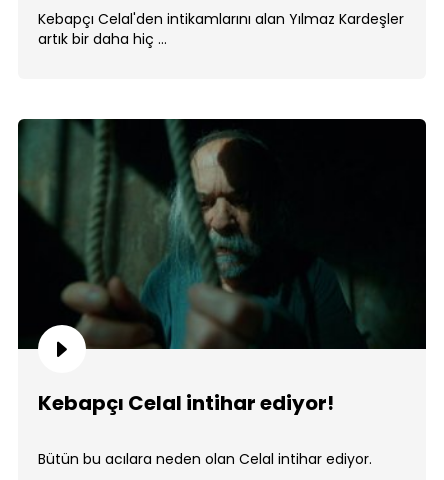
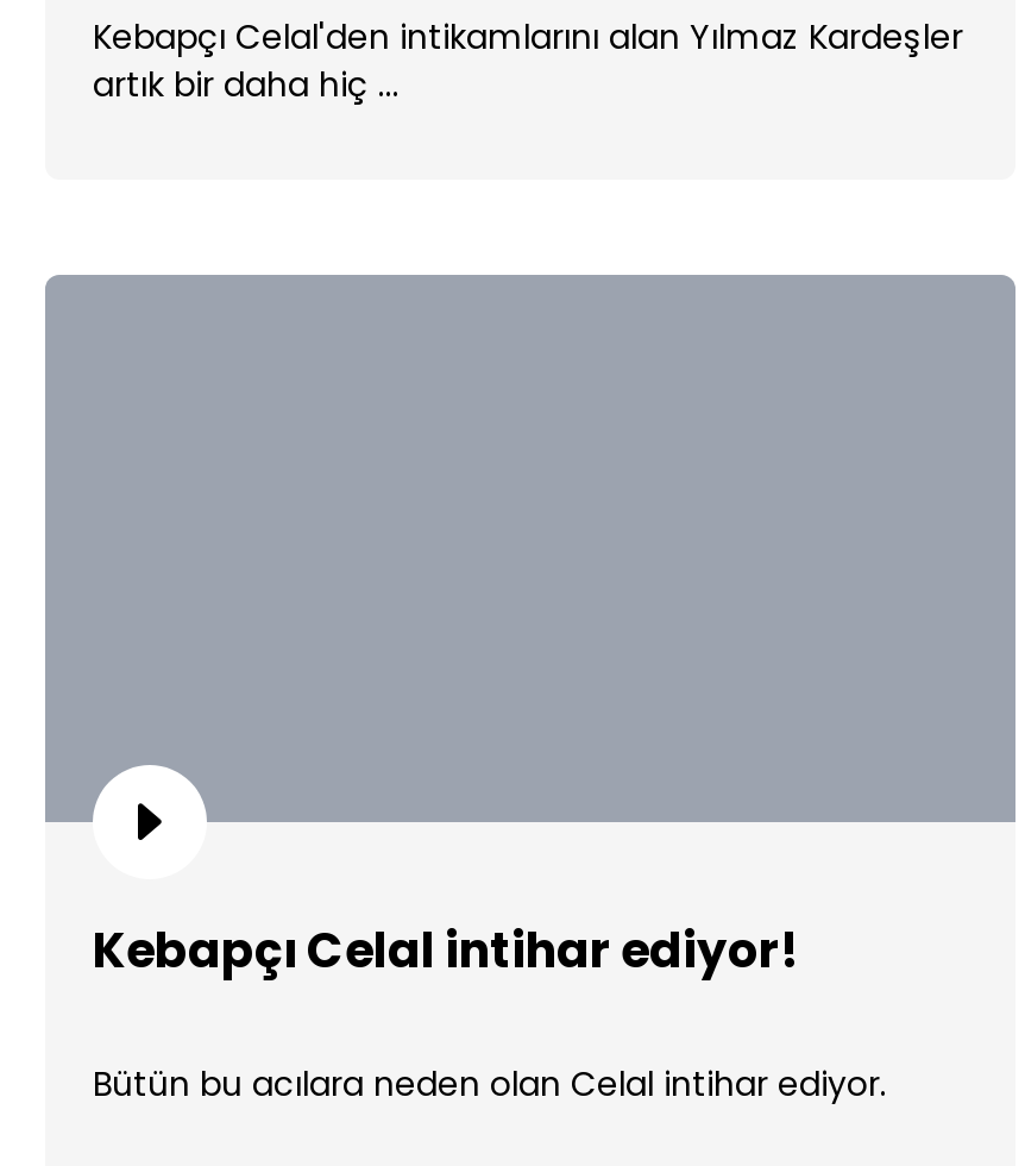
- [image]
